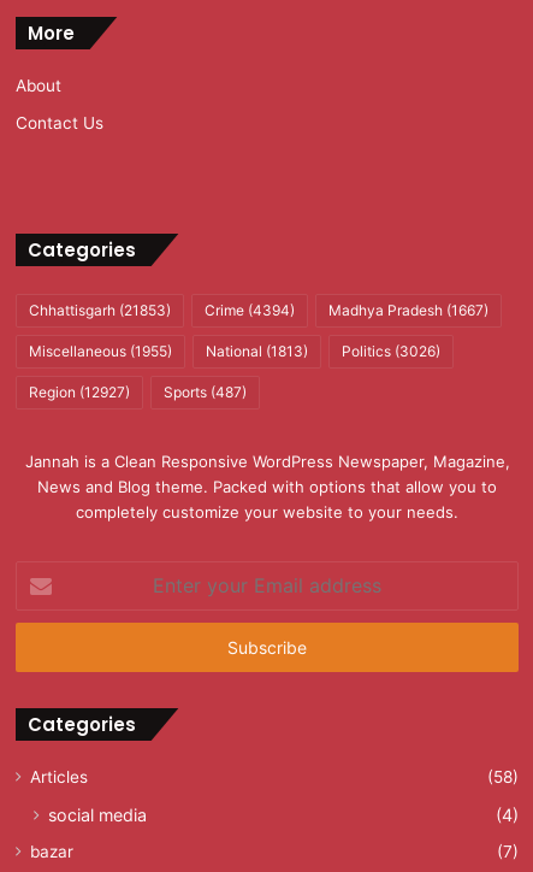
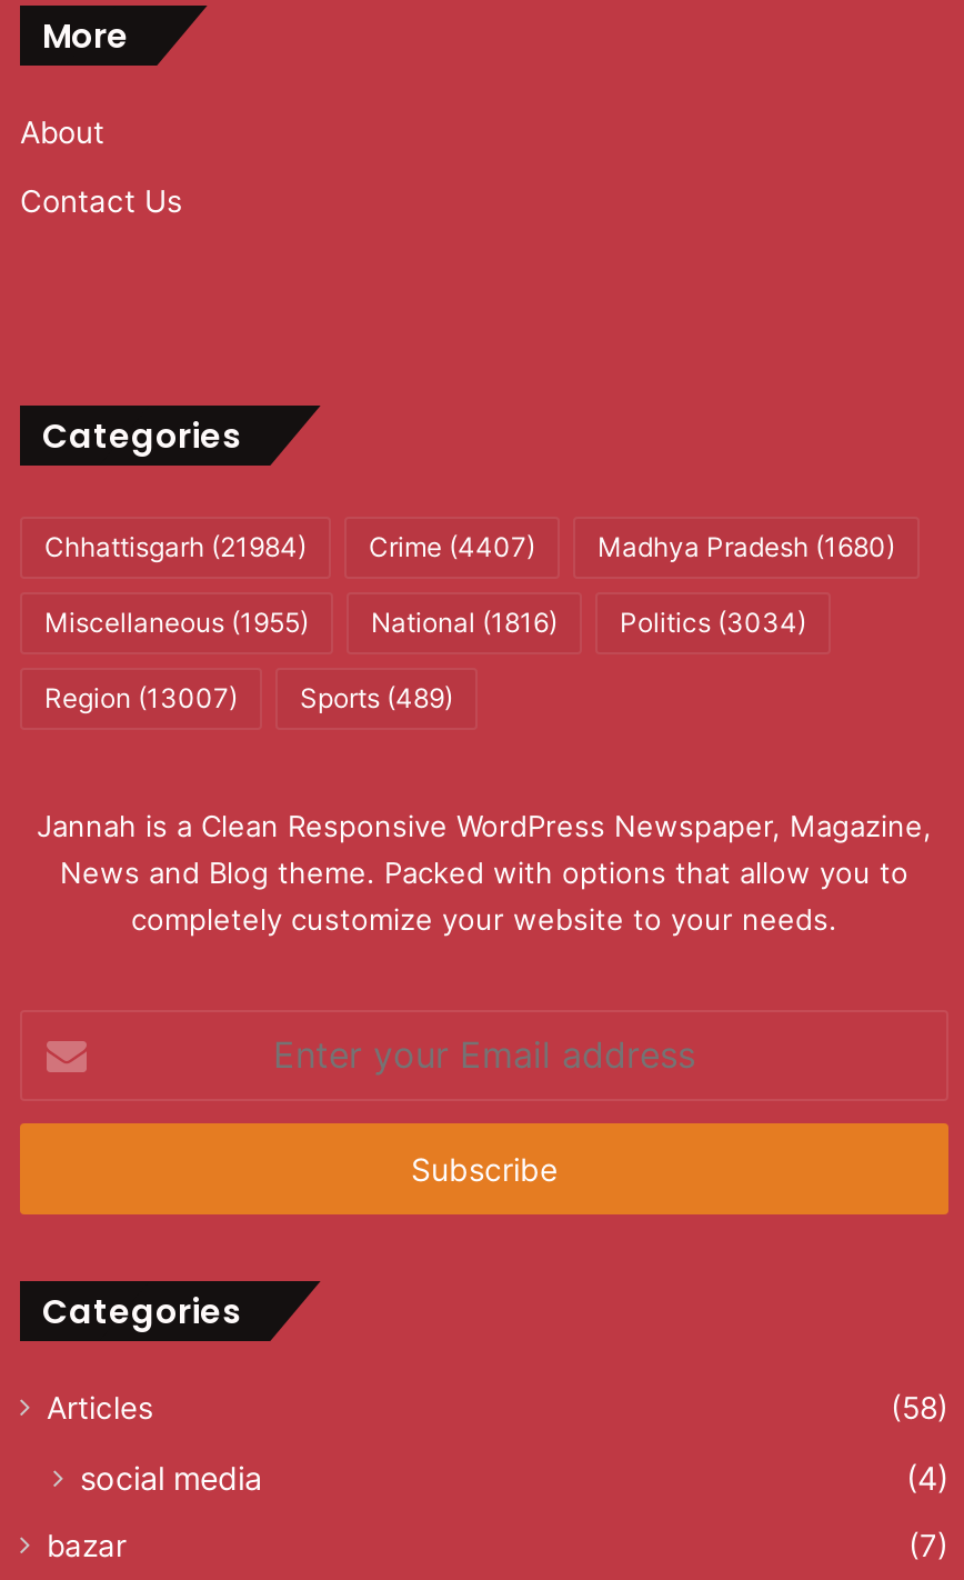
- Chhattisgarh (21853)
+ Chhattisgarh (21984)

- Crime (4394)
+ Crime (4407)

- Madhya Pradesh (1667)
+ Madhya Pradesh (1680)

- National (1813)
+ National (1816)

- Politics (3026)
+ Politics (3034)

- Region (12927)
+ Region (13007)

- Sports (487)
+ Sports (489)
